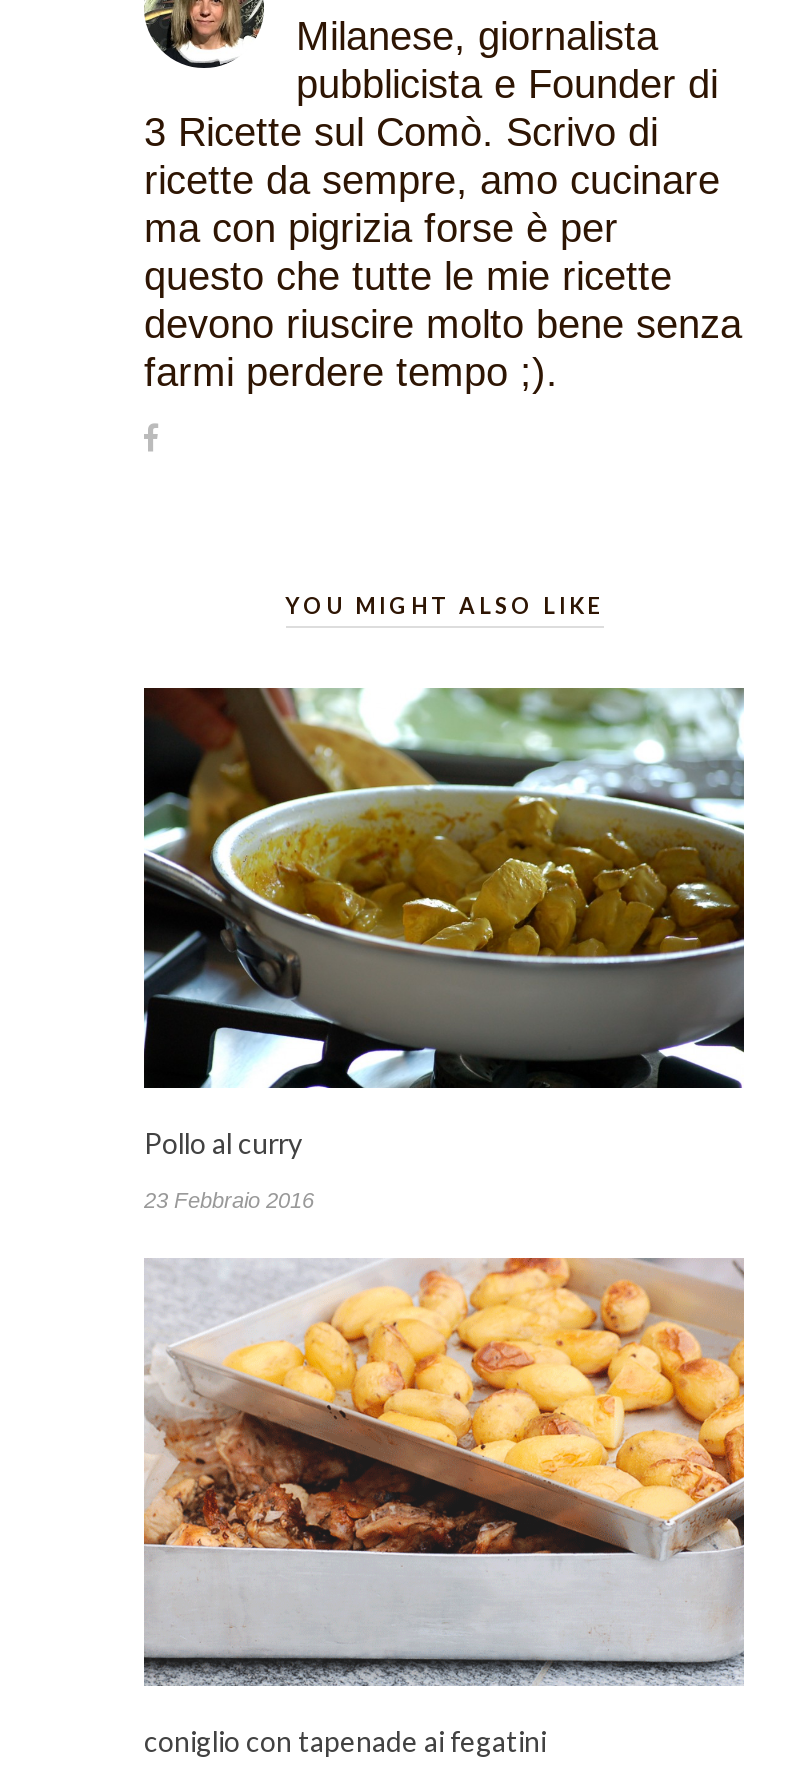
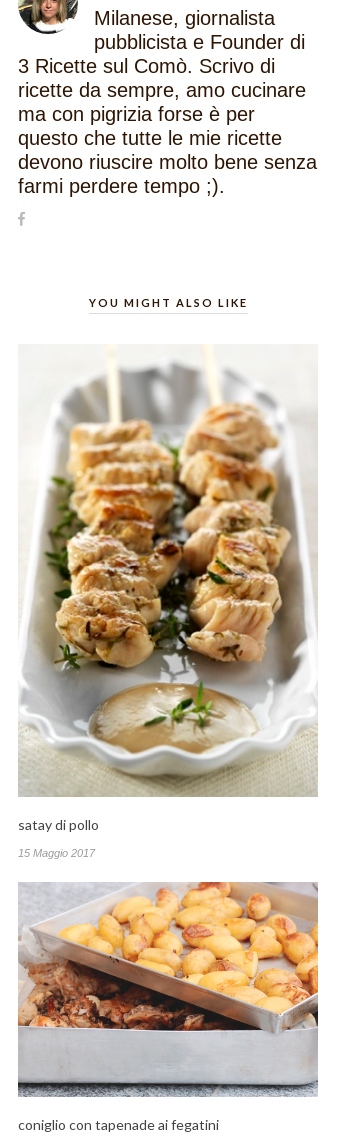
- [image]
- Pollo al curry
+ [image]
+ satay di pollo

- 23 Febbraio 2016
+ 15 Maggio 2017
